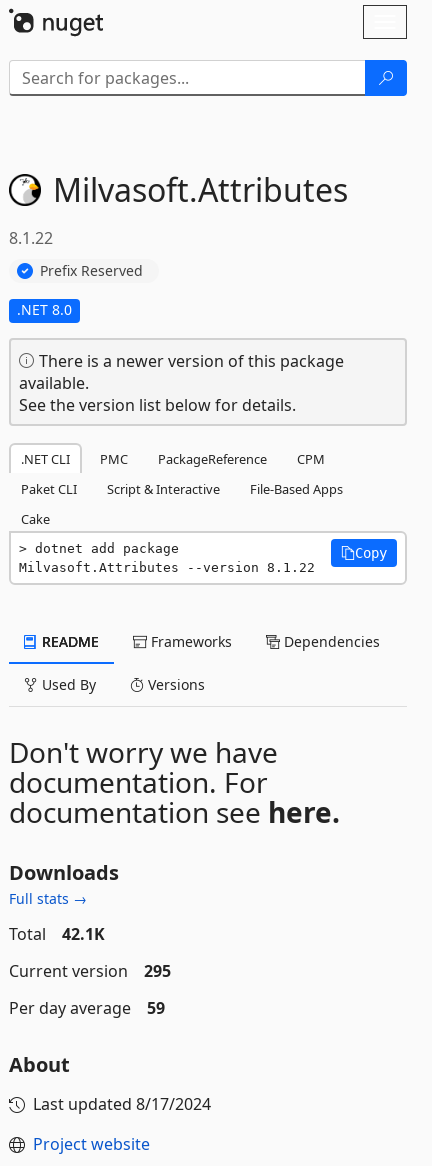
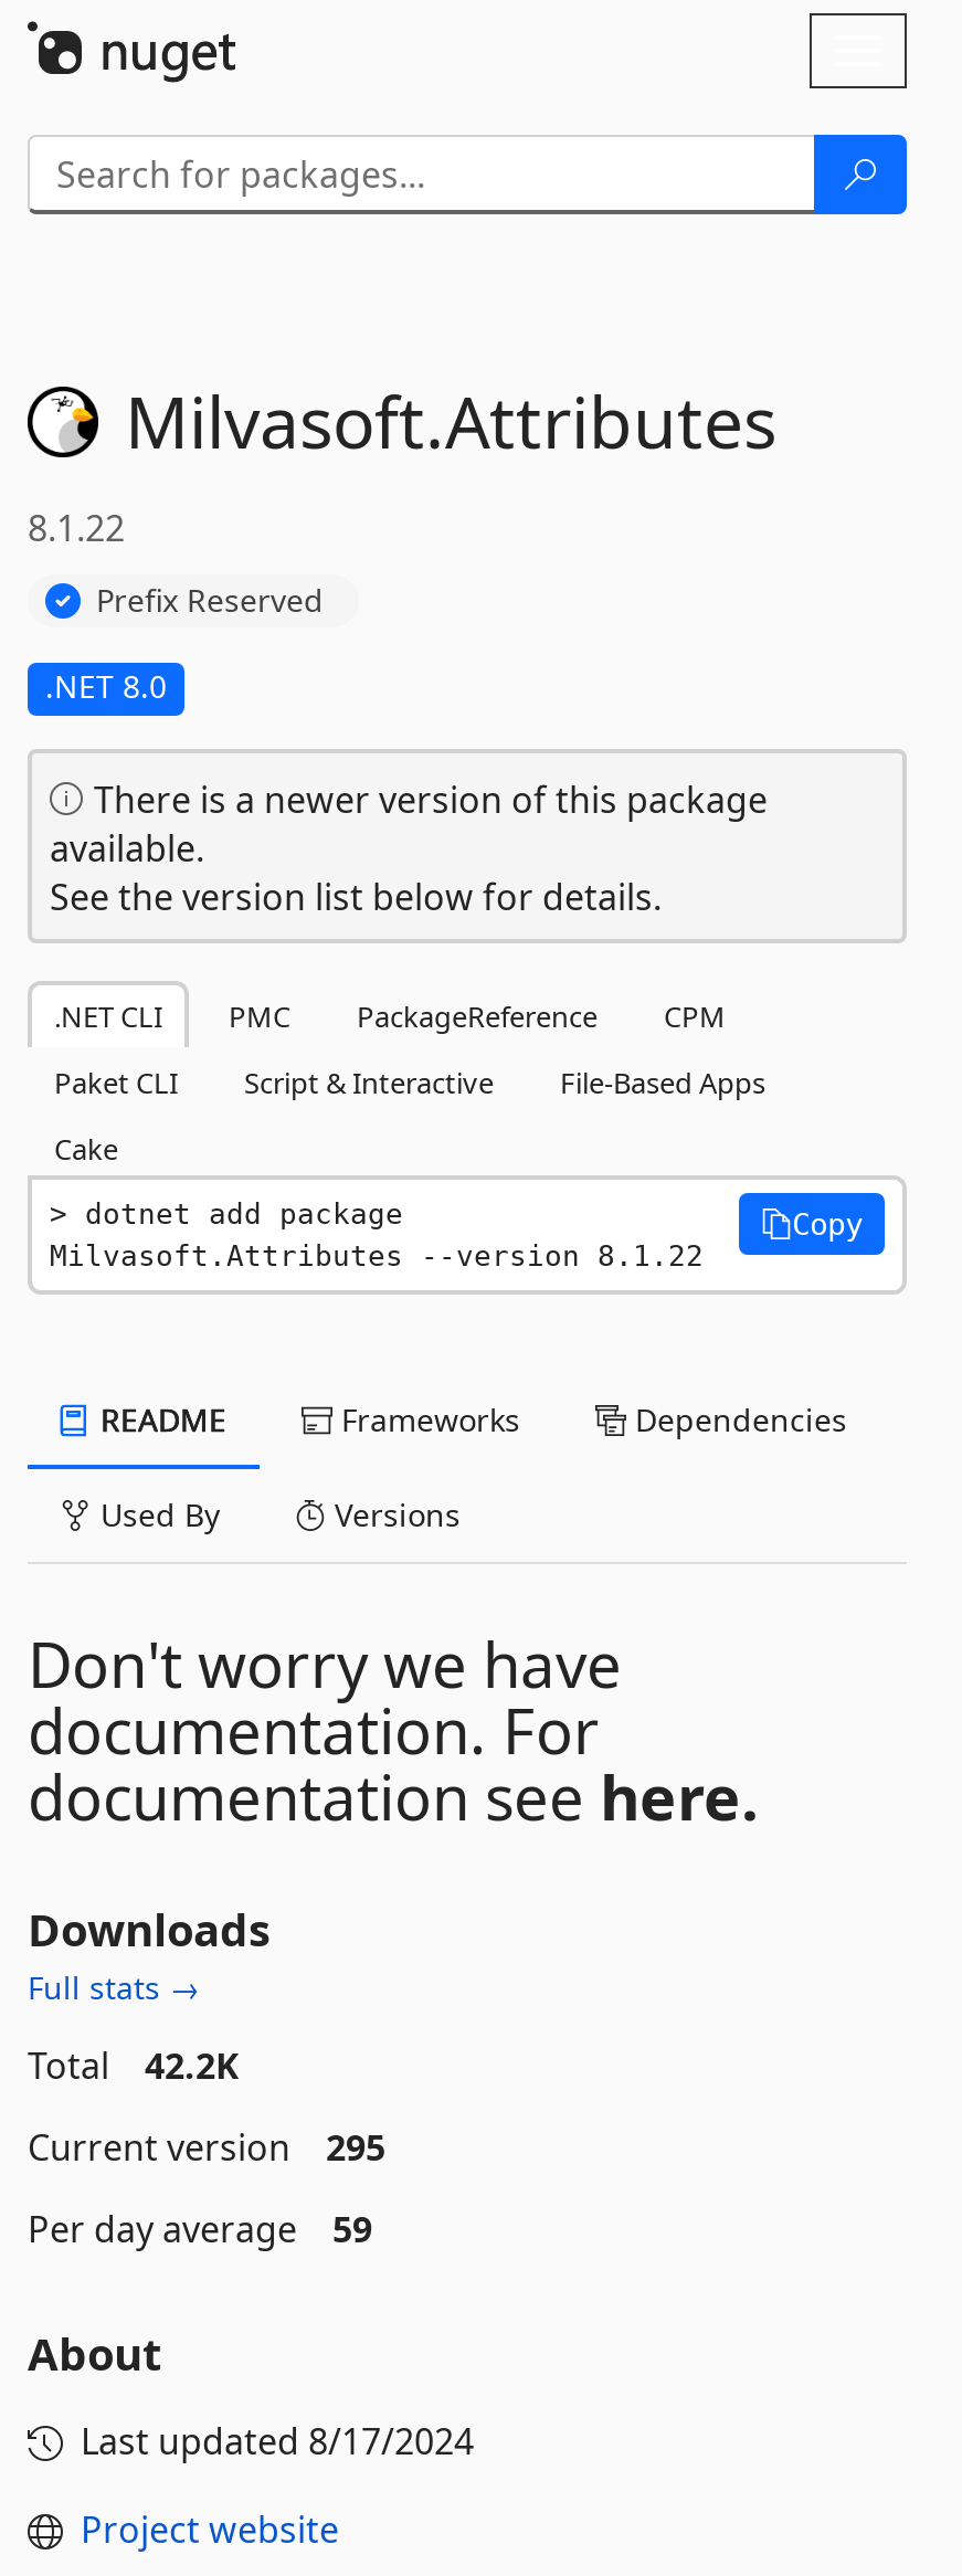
- Total 42.1K
+ Total 42.2K
